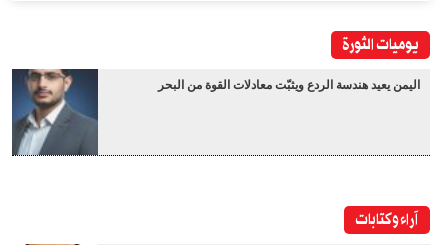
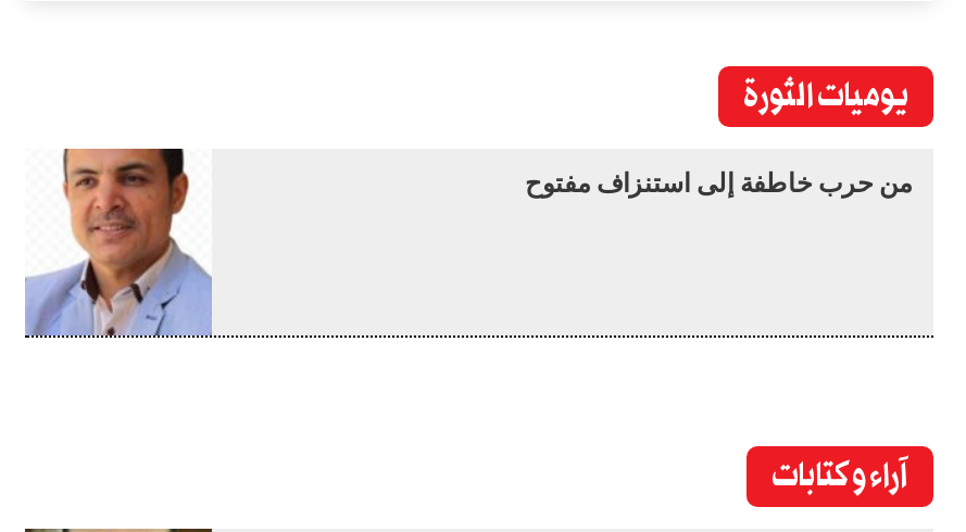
- [image]
+ [image]

- اليمن يعيد هندسة الردع ويثبّت معادلات القوة من البحر
+ من حرب خاطفة إلى استنزاف مفتوح
